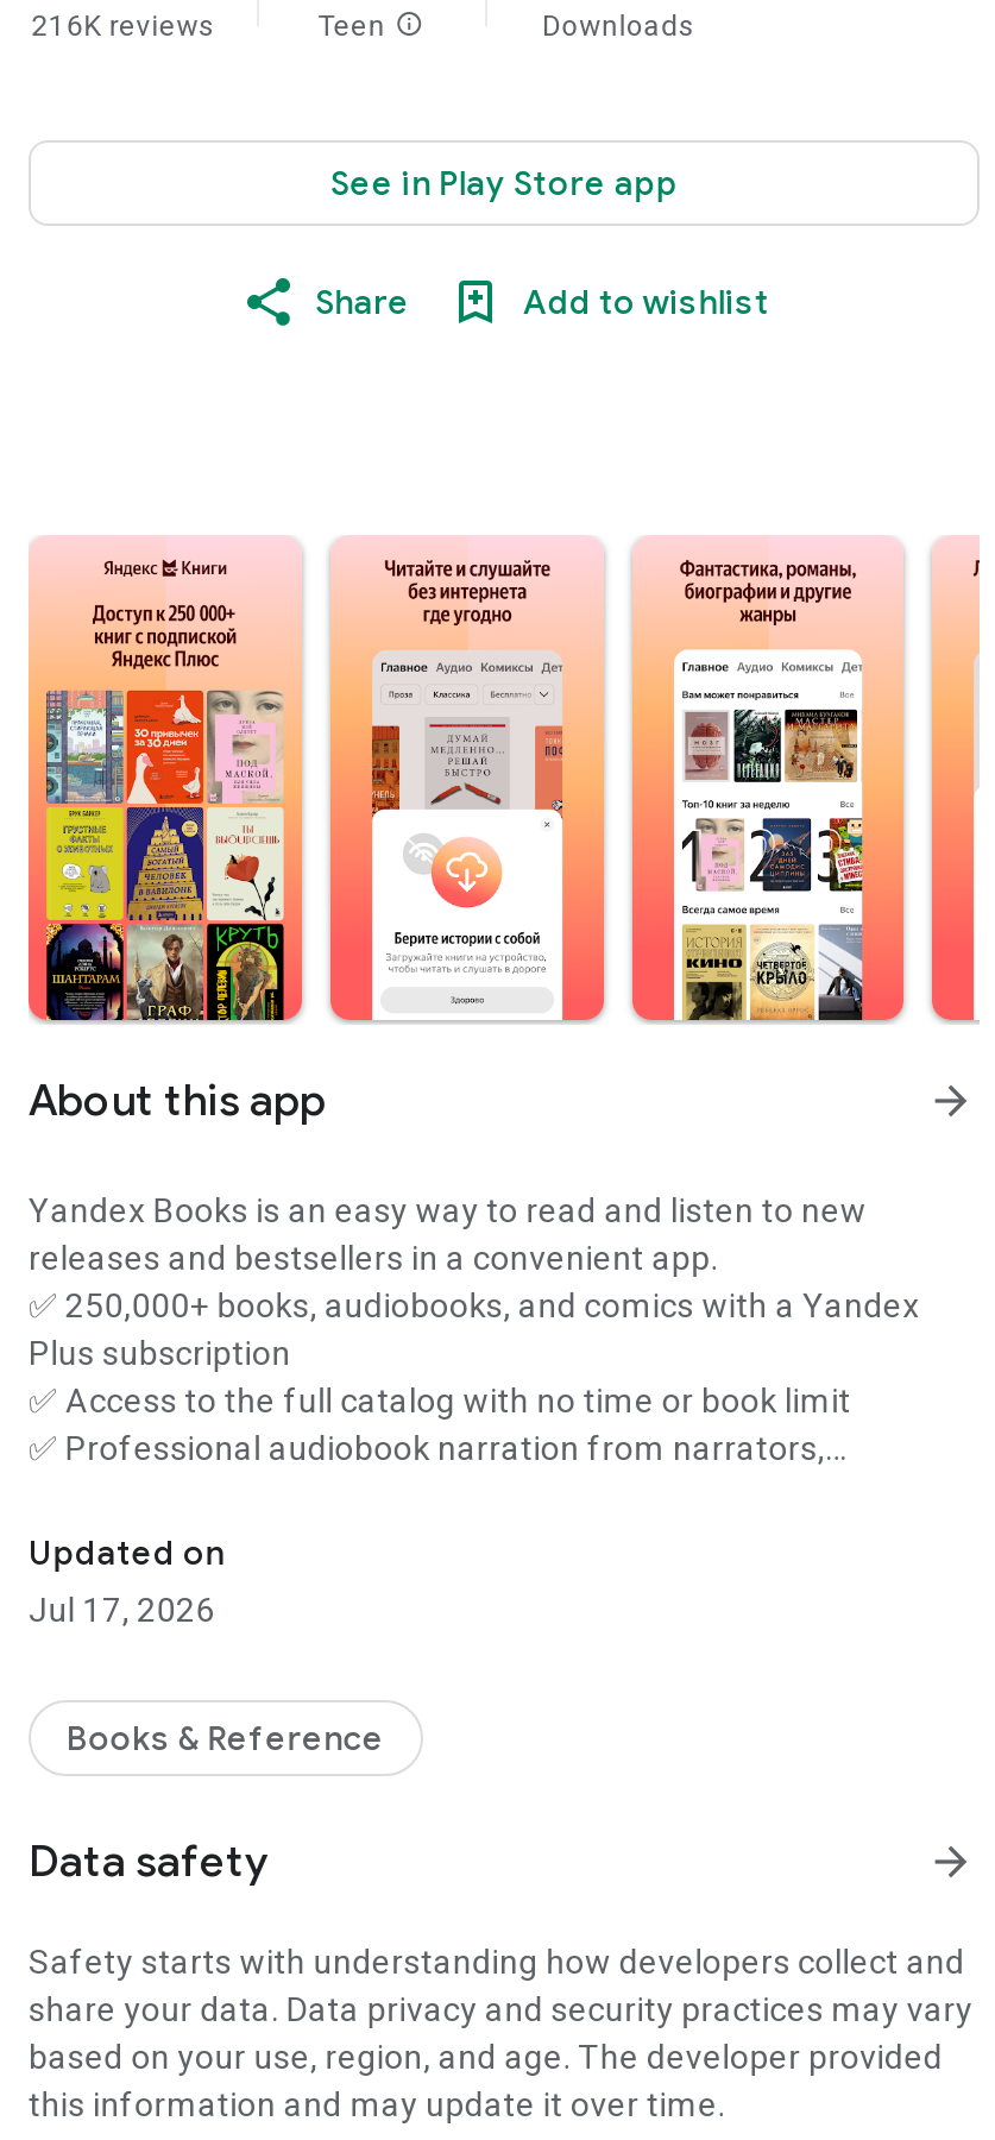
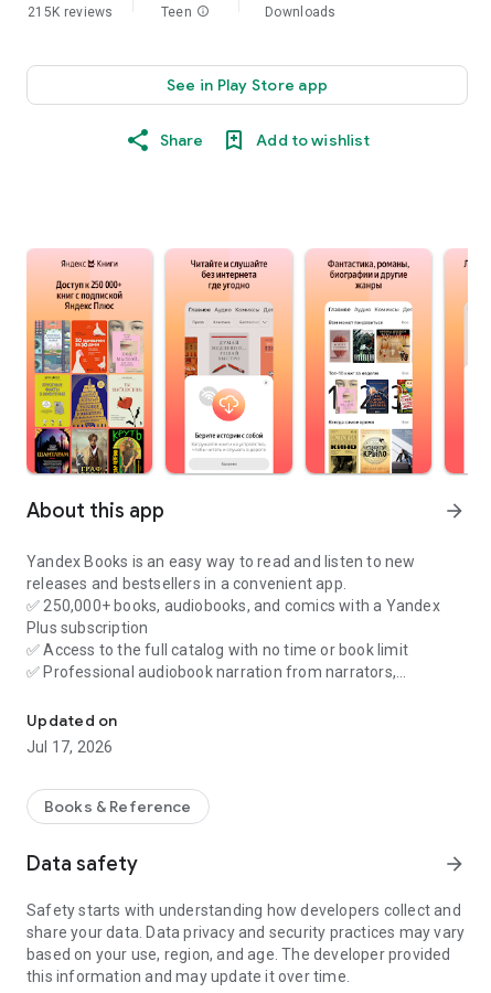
- 216K reviews
+ 215K reviews
